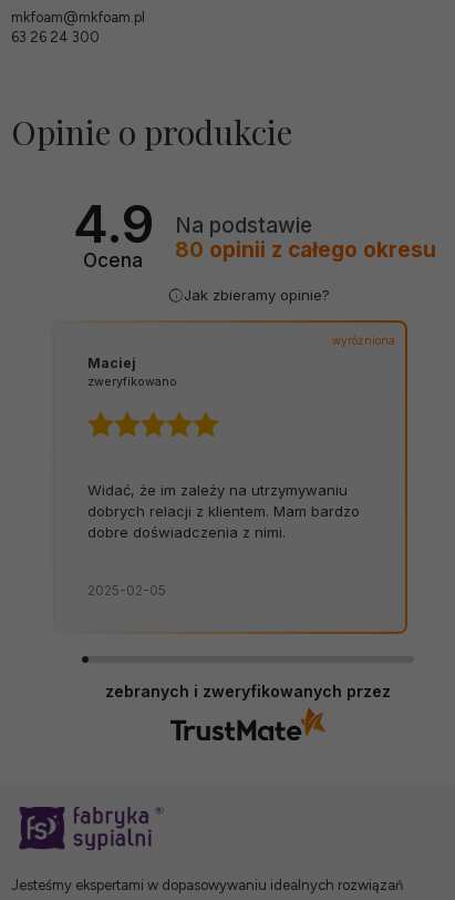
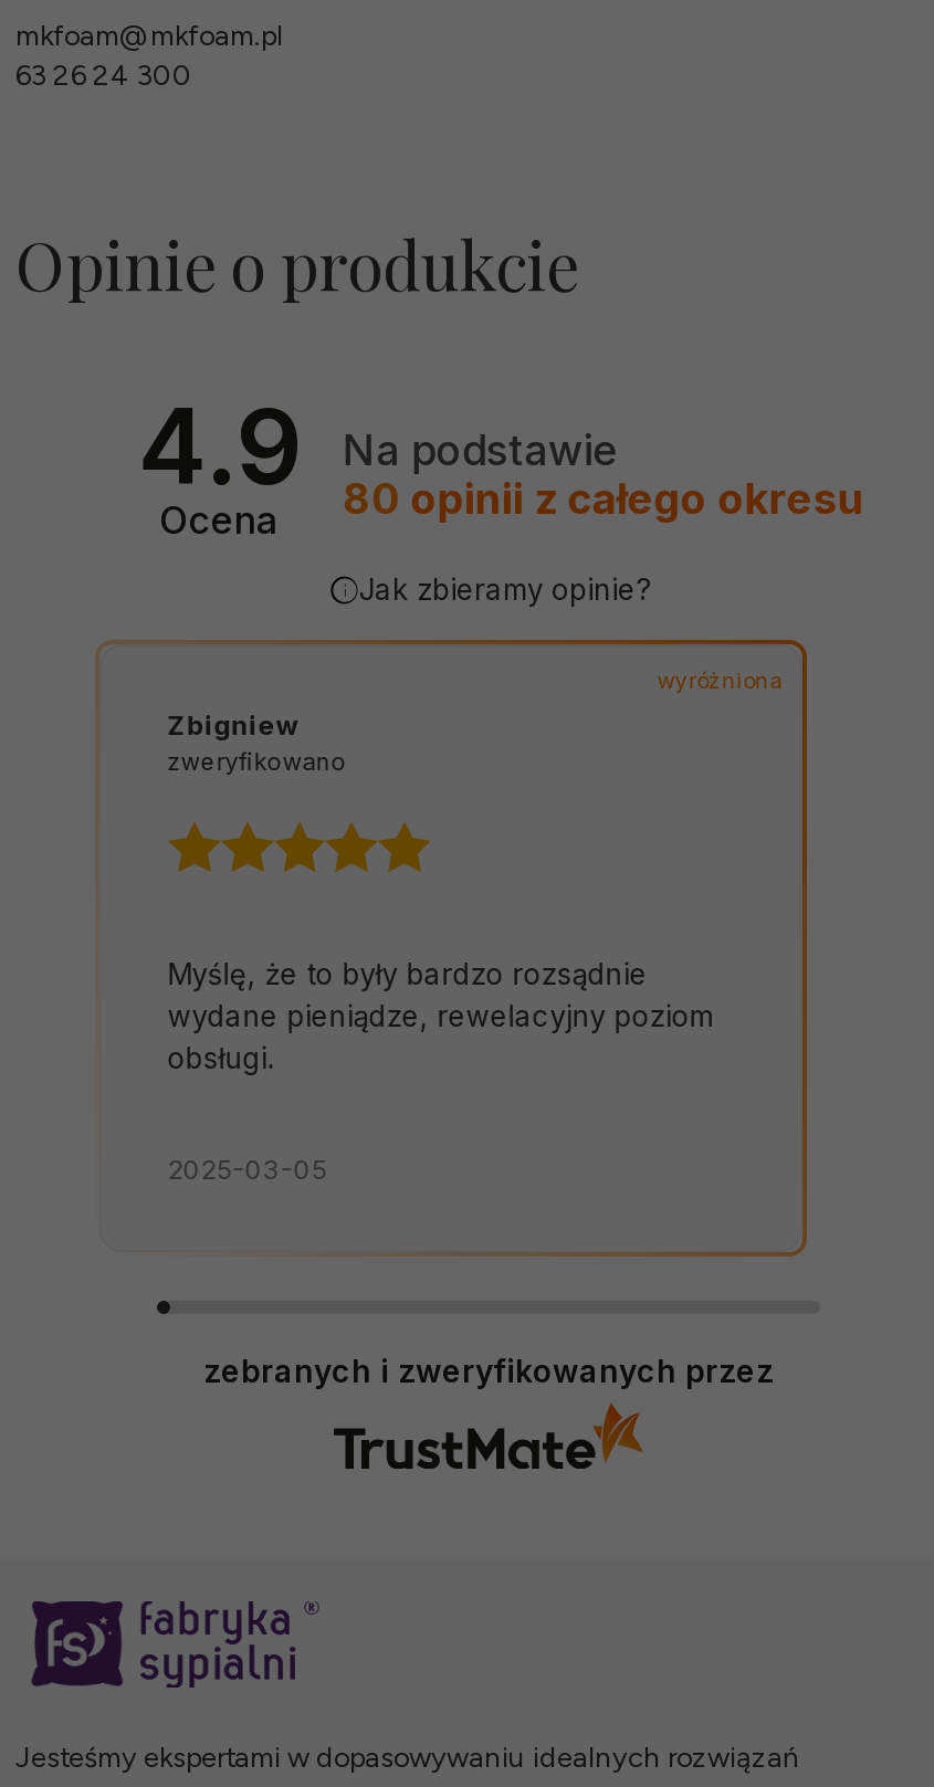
- Maciej
+ Zbigniew

- Widać, że im zależy na utrzymywaniu
- dobrych relacji z klientem. Mam bardzo
- dobre doświadczenia z nimi.
+ Myślę, że to były bardzo rozsądnie
+ wydane pieniądze, rewelacyjny poziom
+ obsługi.

- 2025-02-05
+ 2025-03-05
